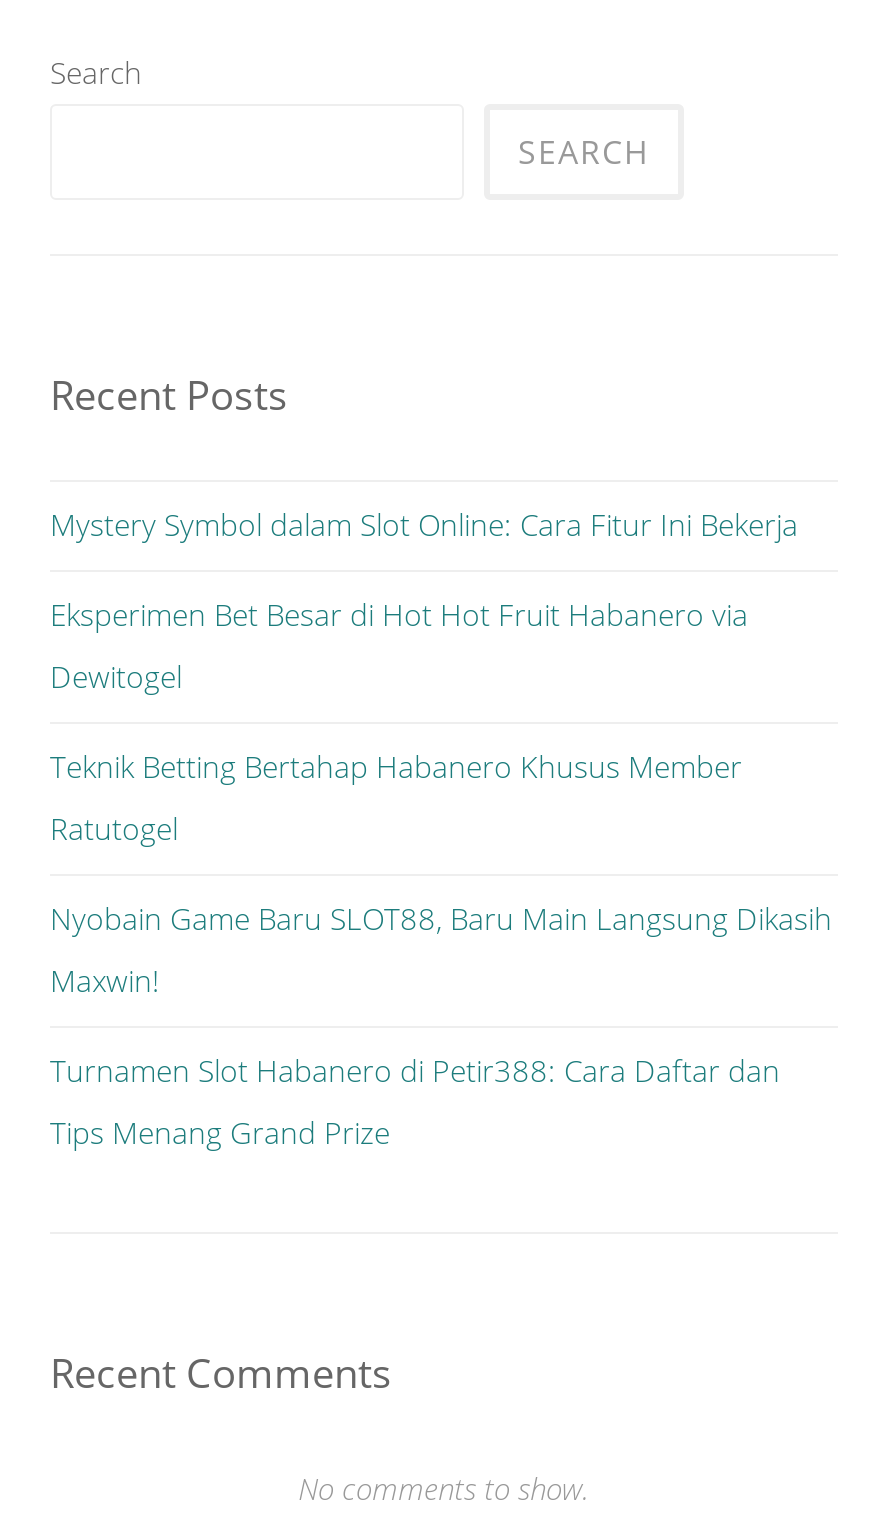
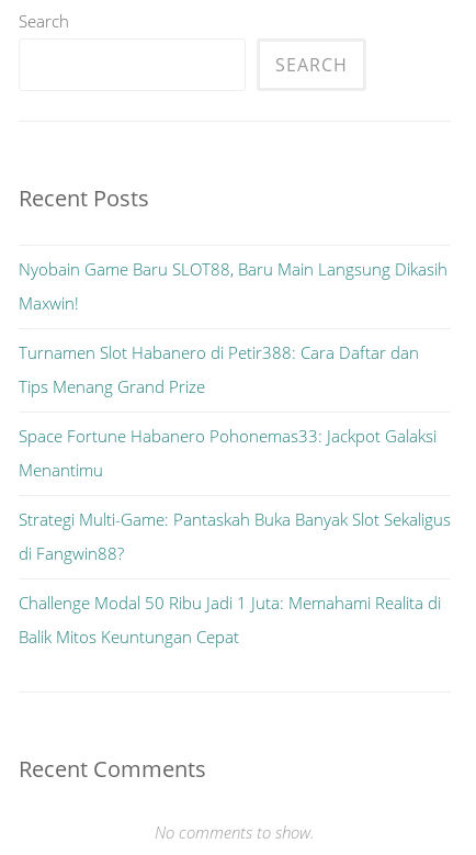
- Mystery Symbol dalam Slot Online: Cara Fitur Ini Bekerja
- Eksperimen Bet Besar di Hot Hot Fruit Habanero via
- Dewitogel
- Teknik Betting Bertahap Habanero Khusus Member
- Ratutogel

moved up: Nyobain Game Baru SLOT88, Baru Main Langsung Dikasih | Maxwin! | Turnamen Slot Habanero di Petir388: Cara Daftar dan | Tips Menang Grand Prize

+ Space Fortune Habanero Pohonemas33: Jackpot Galaksi
+ Menantimu
+ Strategi Multi-Game: Pantaskah Buka Banyak Slot Sekaligus
+ di Fangwin88?
+ Challenge Modal 50 Ribu Jadi 1 Juta: Memahami Realita di
+ Balik Mitos Keuntungan Cepat
